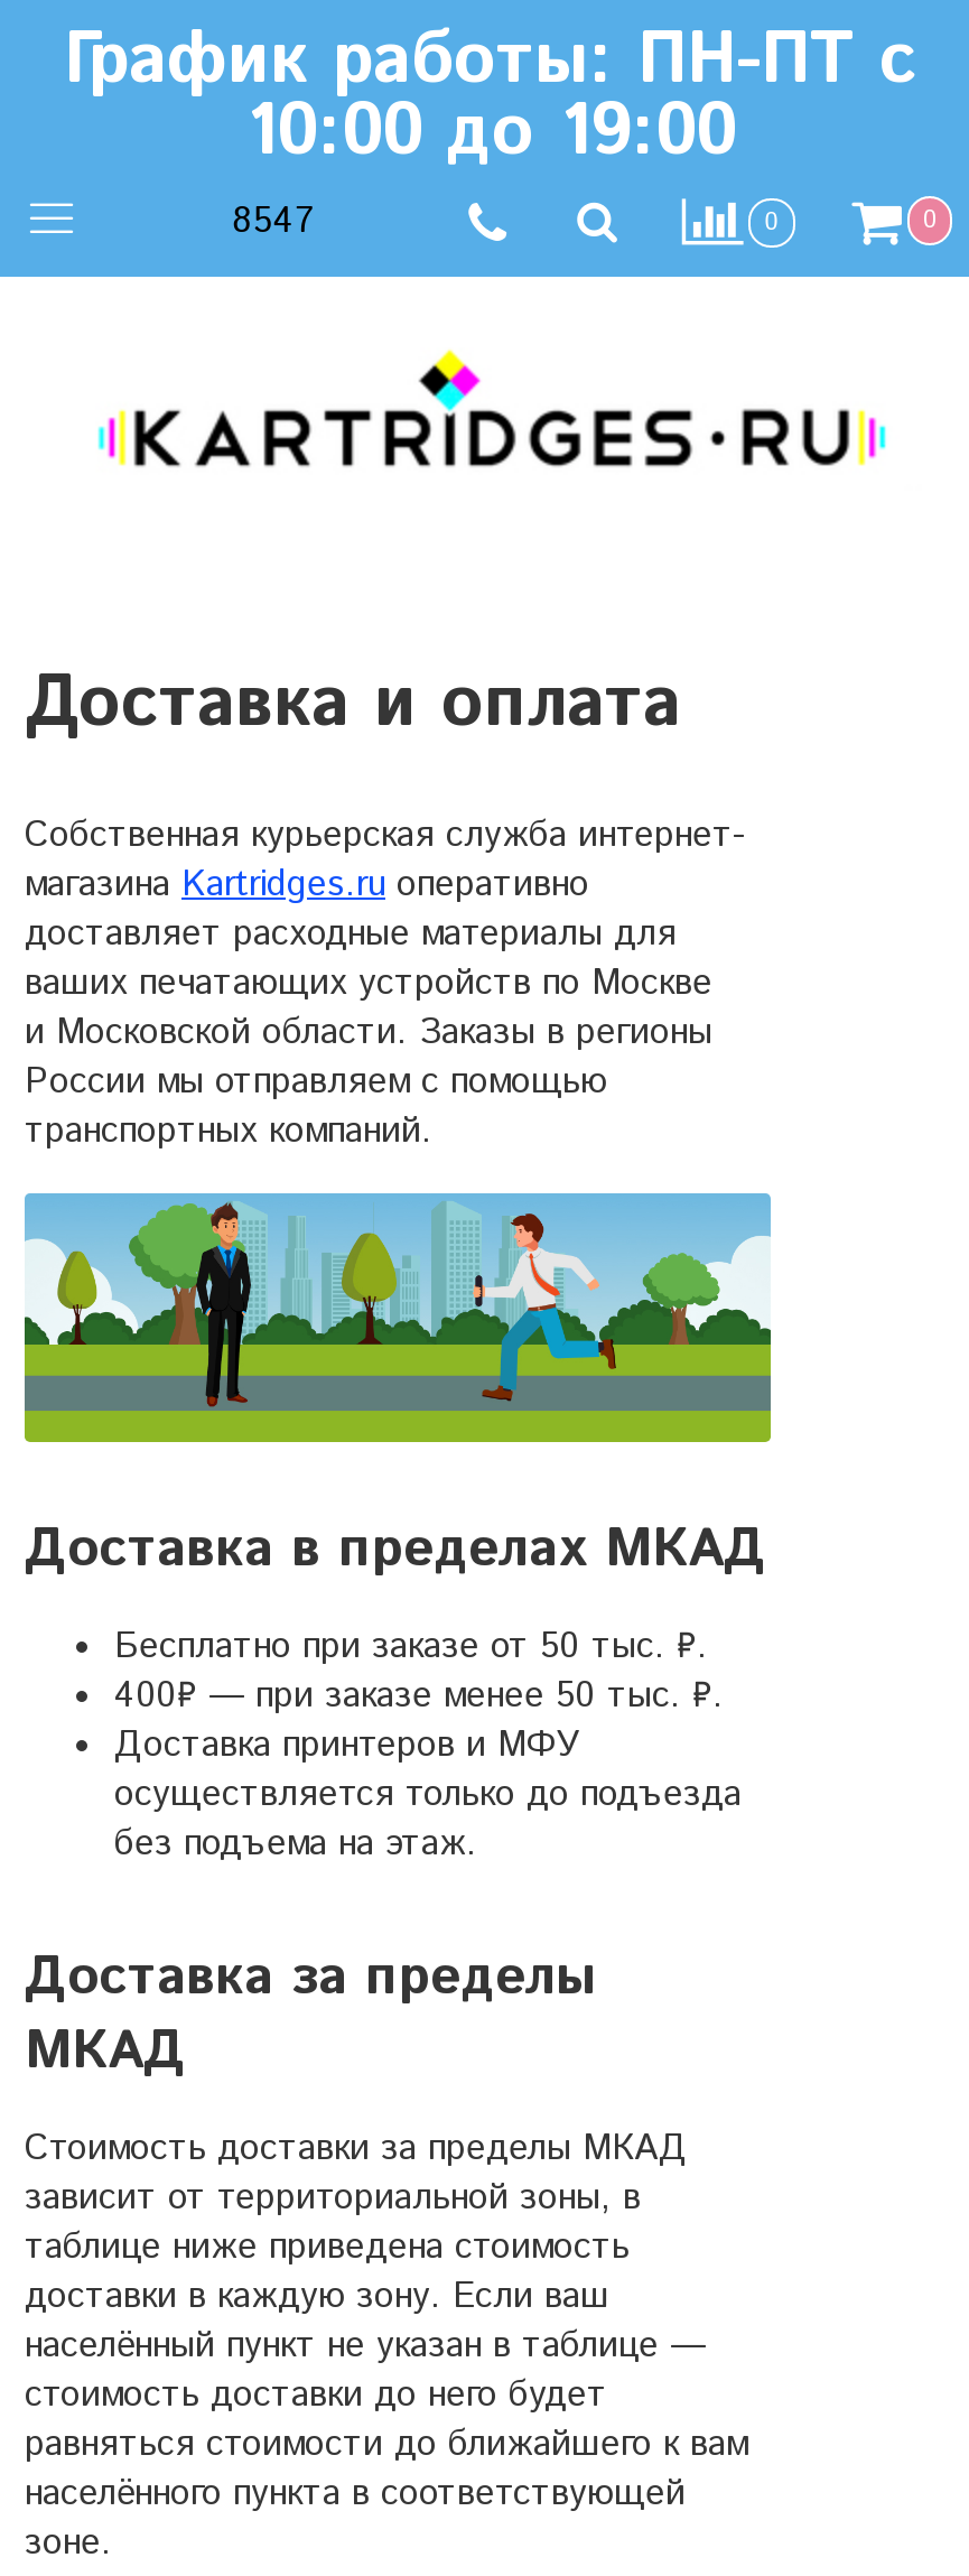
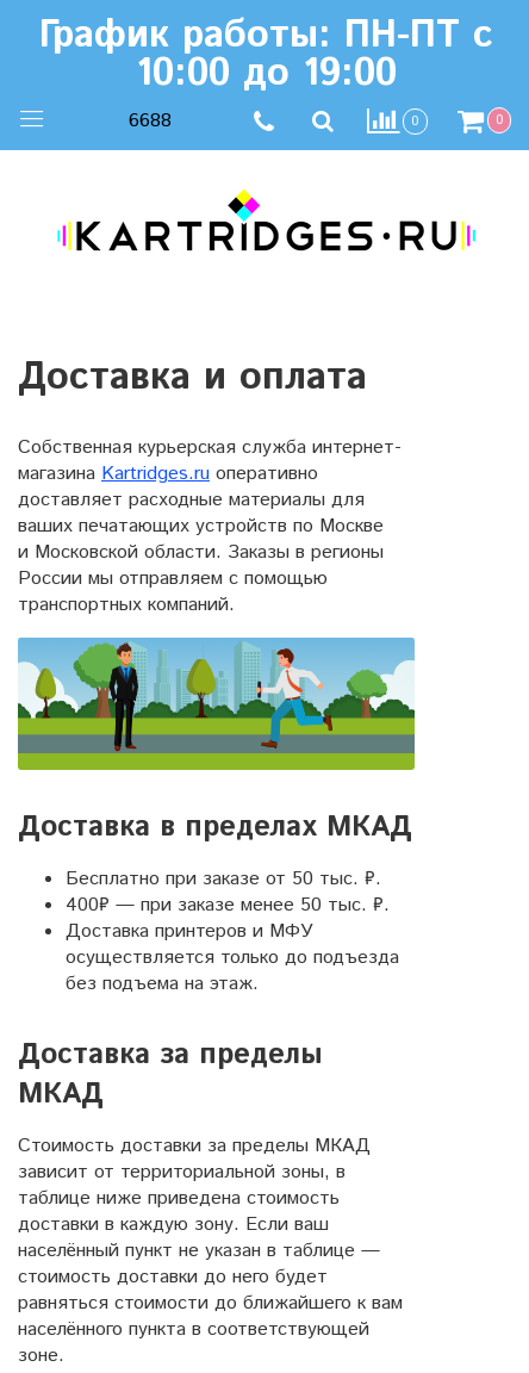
- 8547
+ 6688
